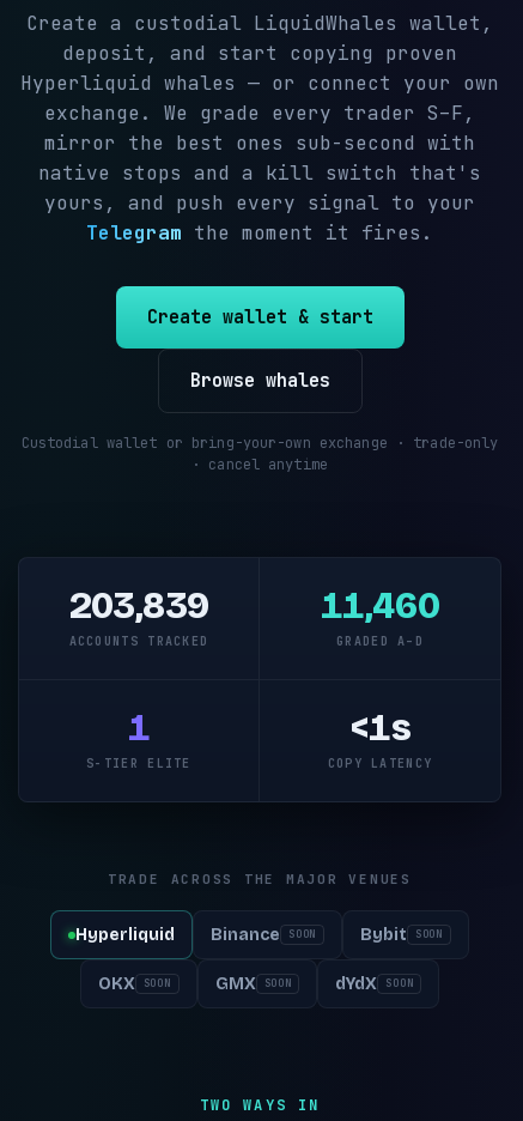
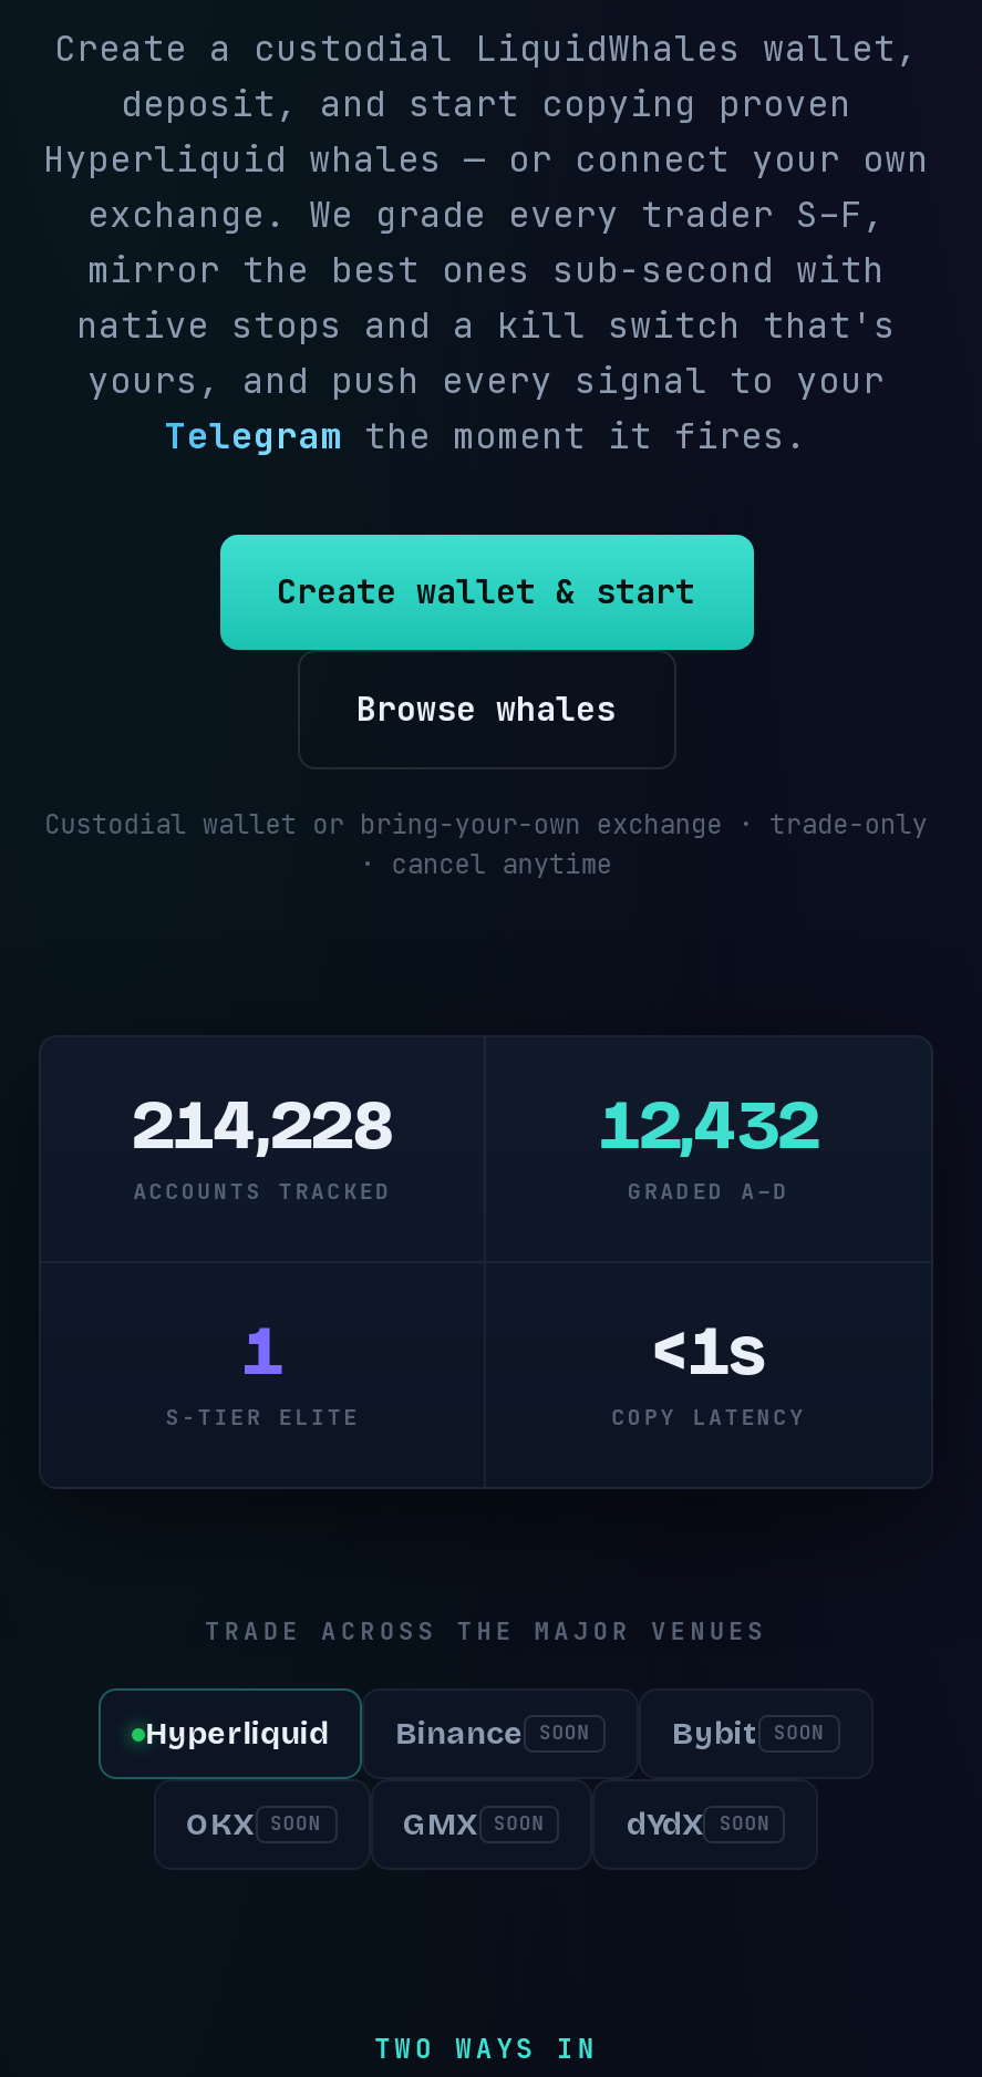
- 203,839
+ 214,228

- 11,460
+ 12,432
